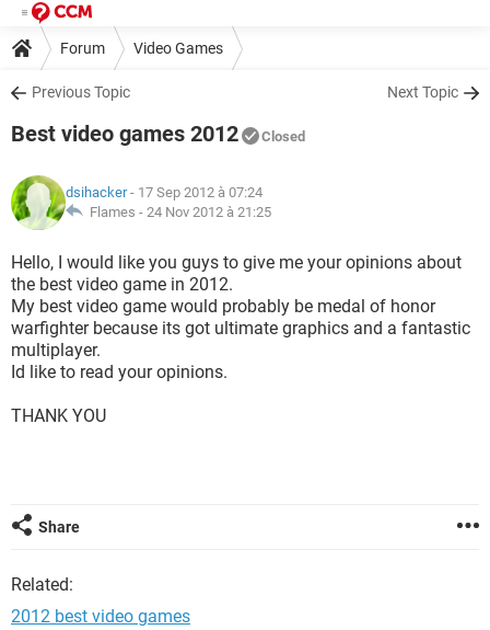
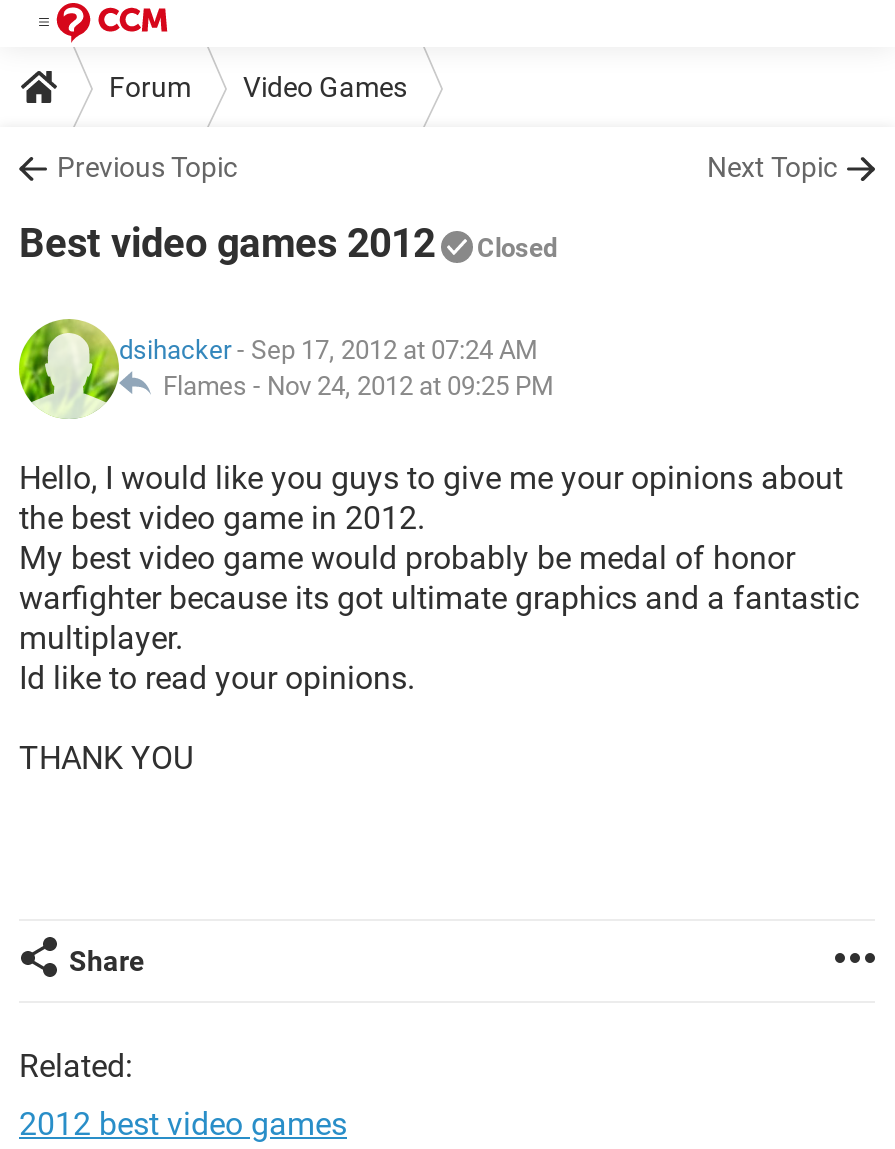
- dsihacker- 17 Sep 2012 à 07:24
- Flames - 24 Nov 2012 à 21:25
+ dsihacker- Sep 17, 2012 at 07:24 AM
+ Flames - Nov 24, 2012 at 09:25 PM
